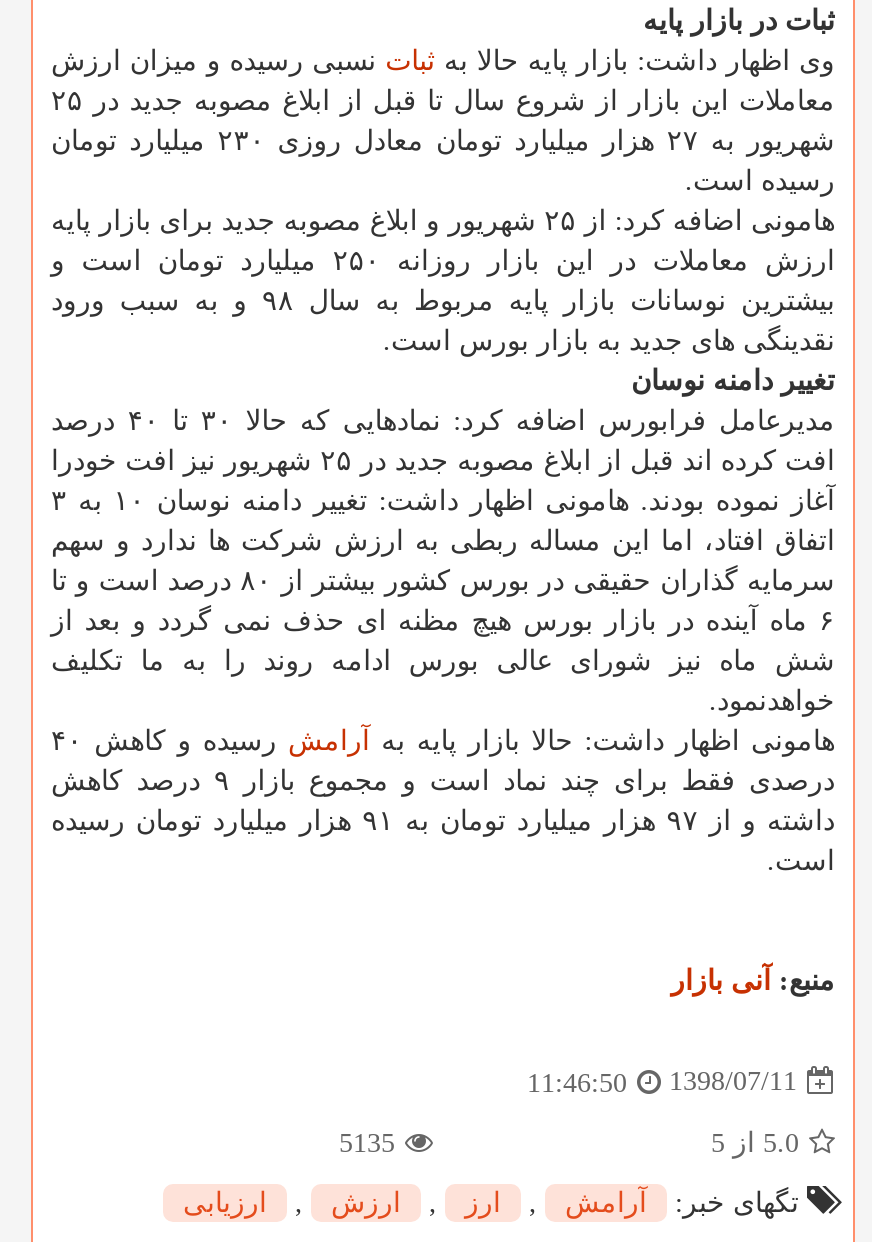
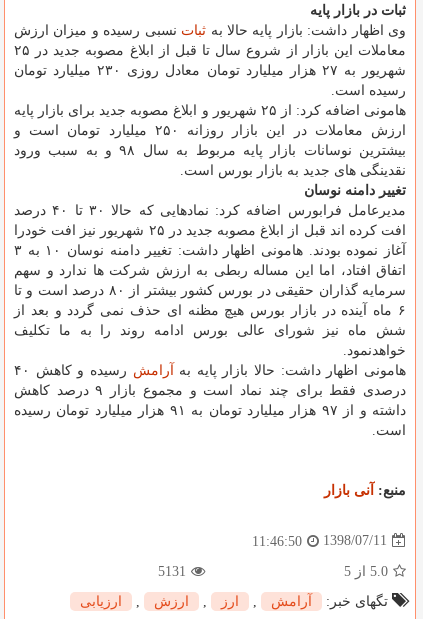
- 5135
+ 5131
